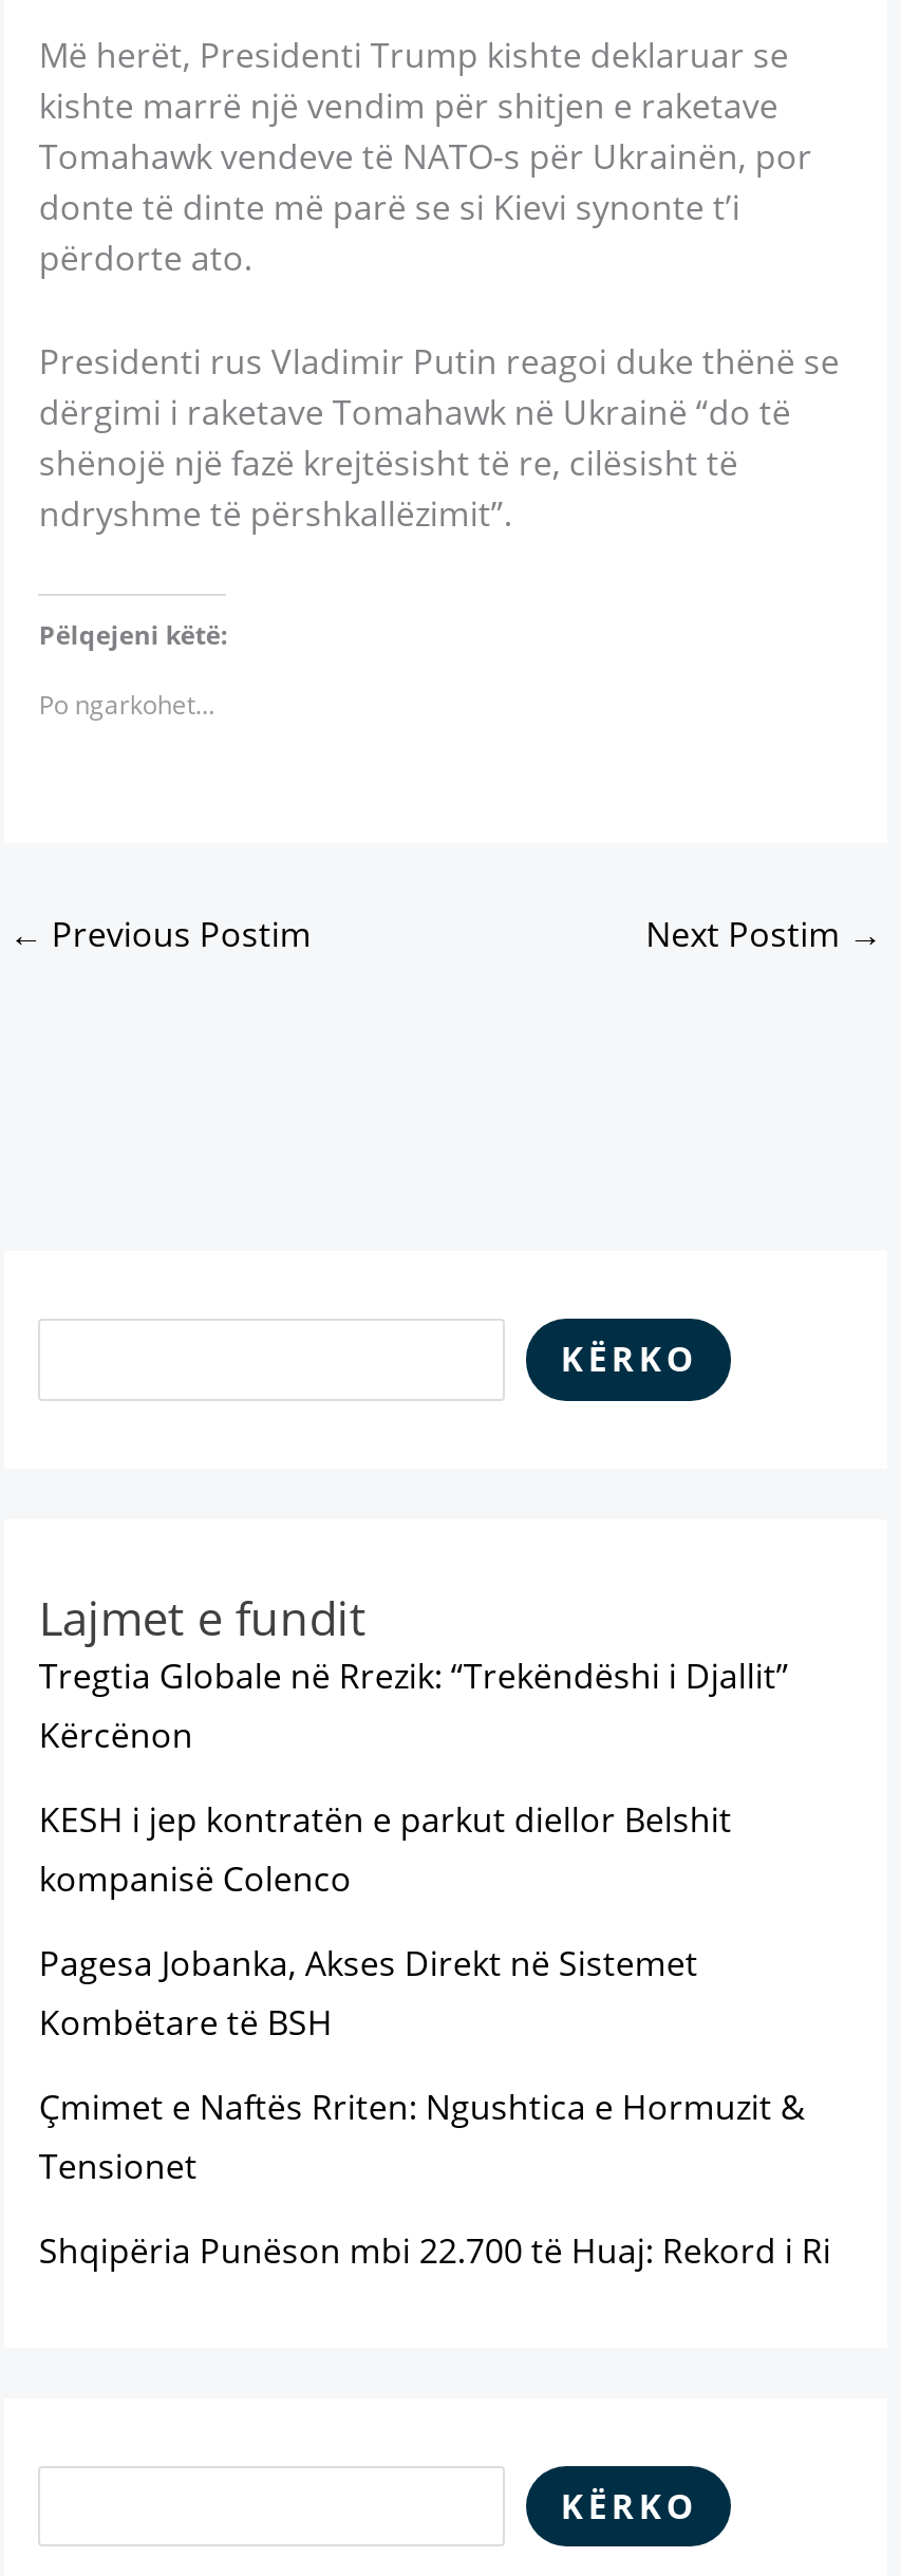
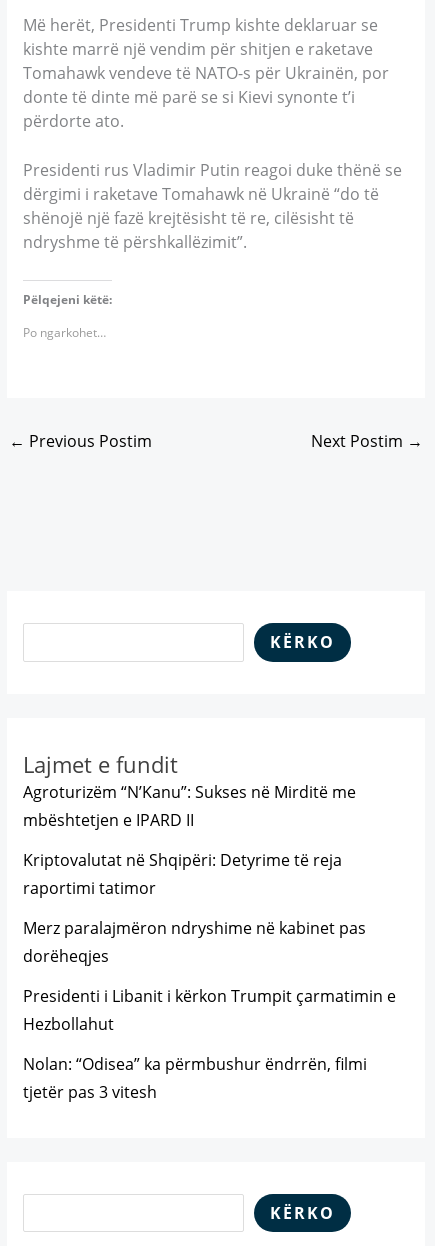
- Tregtia Globale në Rrezik: “Trekëndëshi i Djallit”
- Kërcënon
+ Agroturizëm “N’Kanu”: Sukses në Mirditë me
+ mbështetjen e IPARD II

- KESH i jep kontratën e parkut diellor Belshit
- kompanisë Colenco
+ Kriptovalutat në Shqipëri: Detyrime të reja
+ raportimi tatimor

- Pagesa Jobanka, Akses Direkt në Sistemet
- Kombëtare të BSH
+ Merz paralajmëron ndryshime në kabinet pas
+ dorëheqjes

- Çmimet e Naftës Rriten: Ngushtica e Hormuzit &
- Tensionet
+ Presidenti i Libanit i kërkon Trumpit çarmatimin e
+ Hezbollahut

- Shqipëria Punëson mbi 22.700 të Huaj: Rekord i Ri
+ Nolan: “Odisea” ka përmbushur ëndrrën, filmi
+ tjetër pas 3 vitesh
